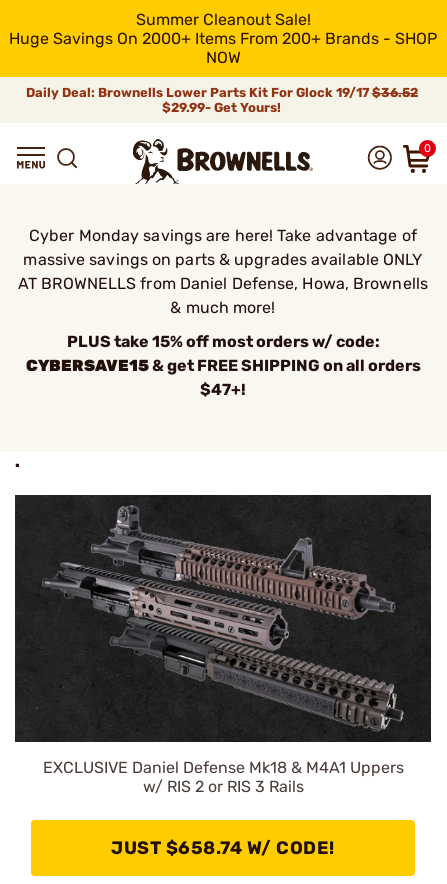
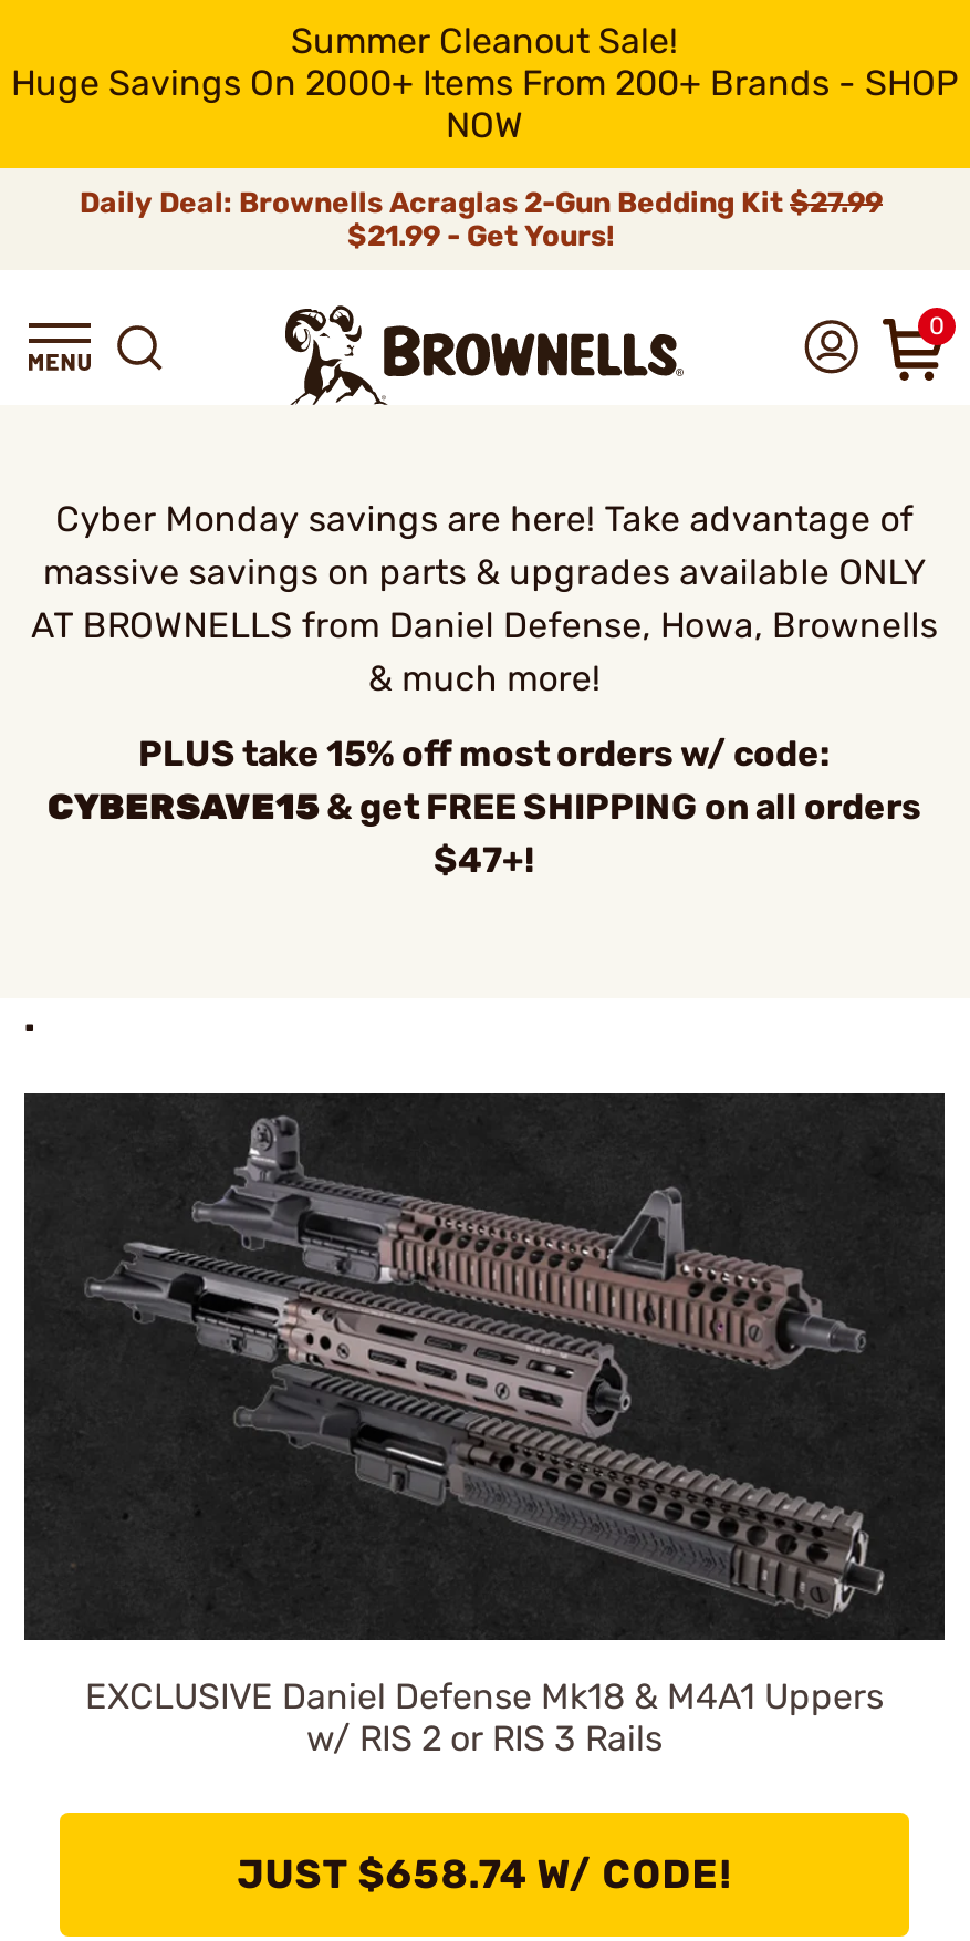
- Daily Deal: Brownells Lower Parts Kit For Glock 19/17 $36.52
- $29.99- Get Yours!
+ Daily Deal: Brownells Acraglas 2-Gun Bedding Kit $27.99
+ $21.99 - Get Yours!
